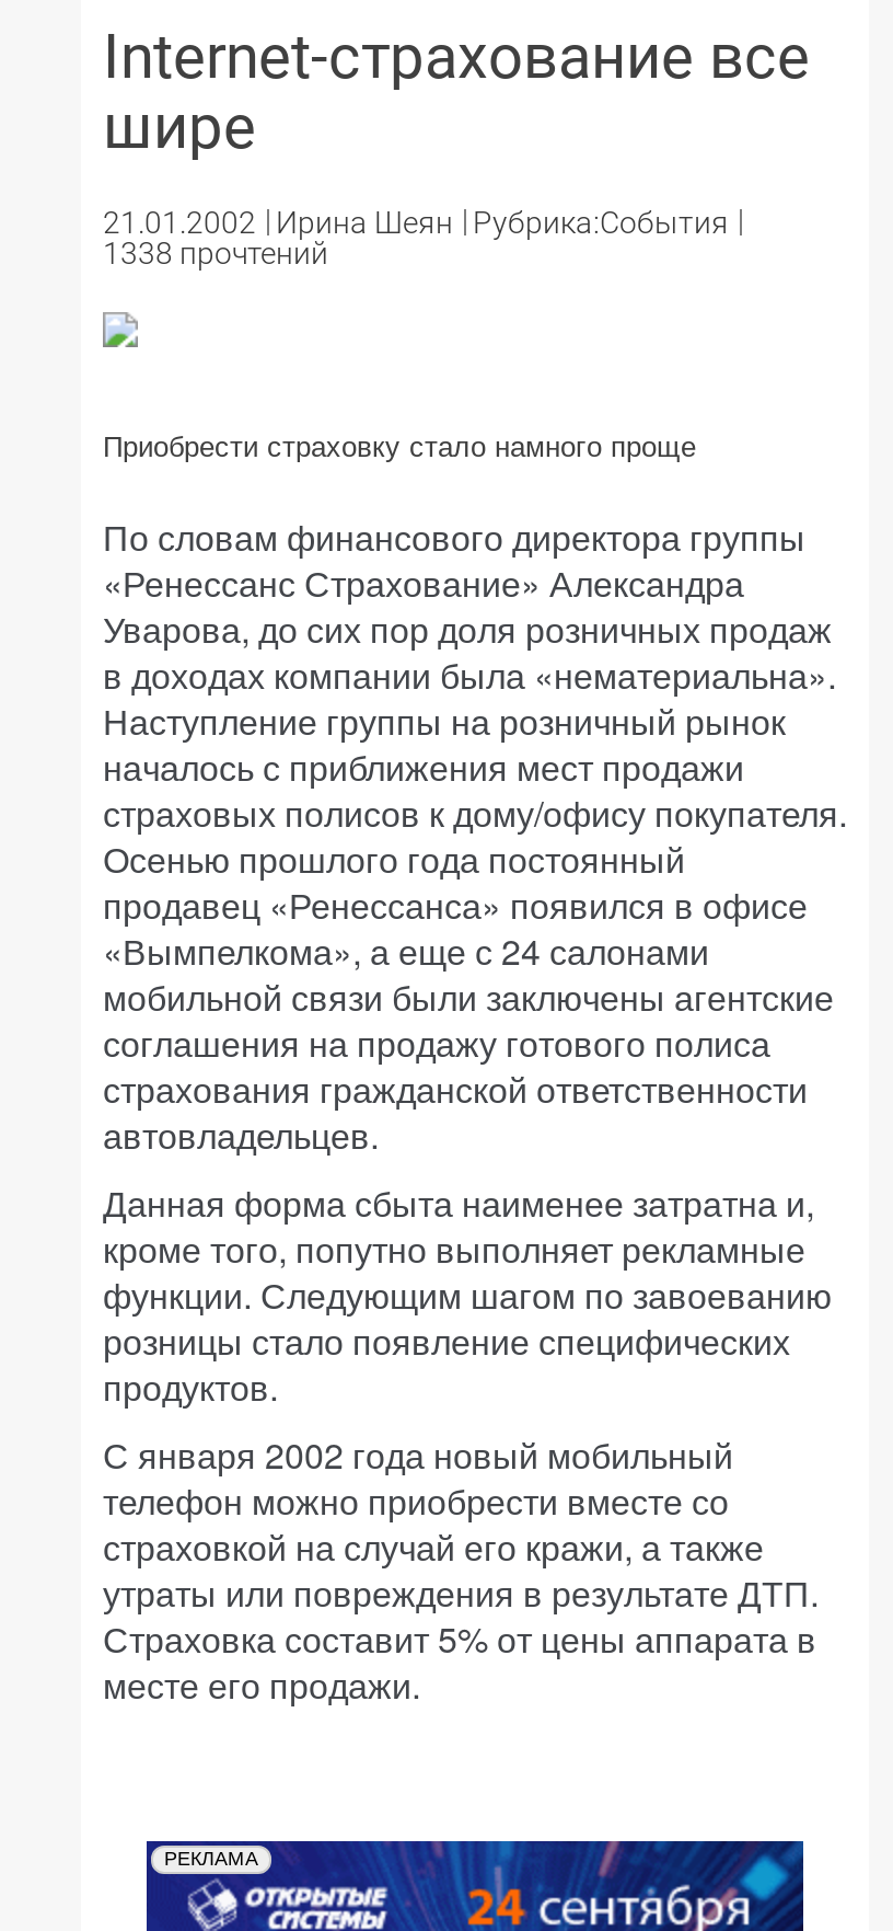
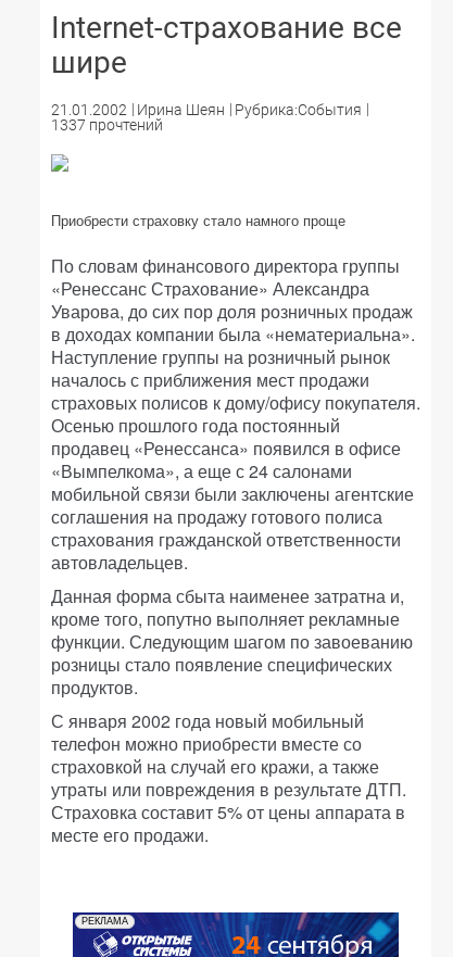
- 1338 прочтений
+ 1337 прочтений
